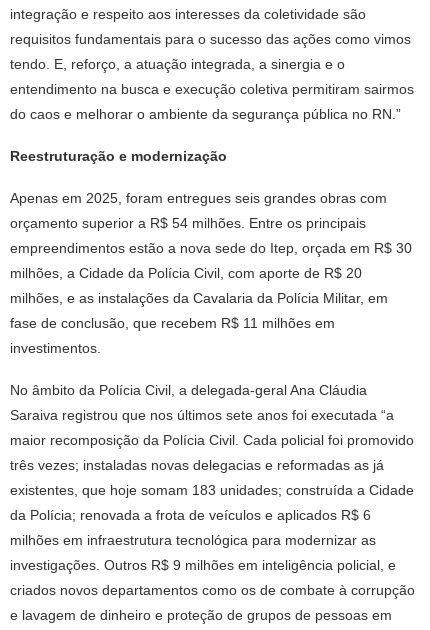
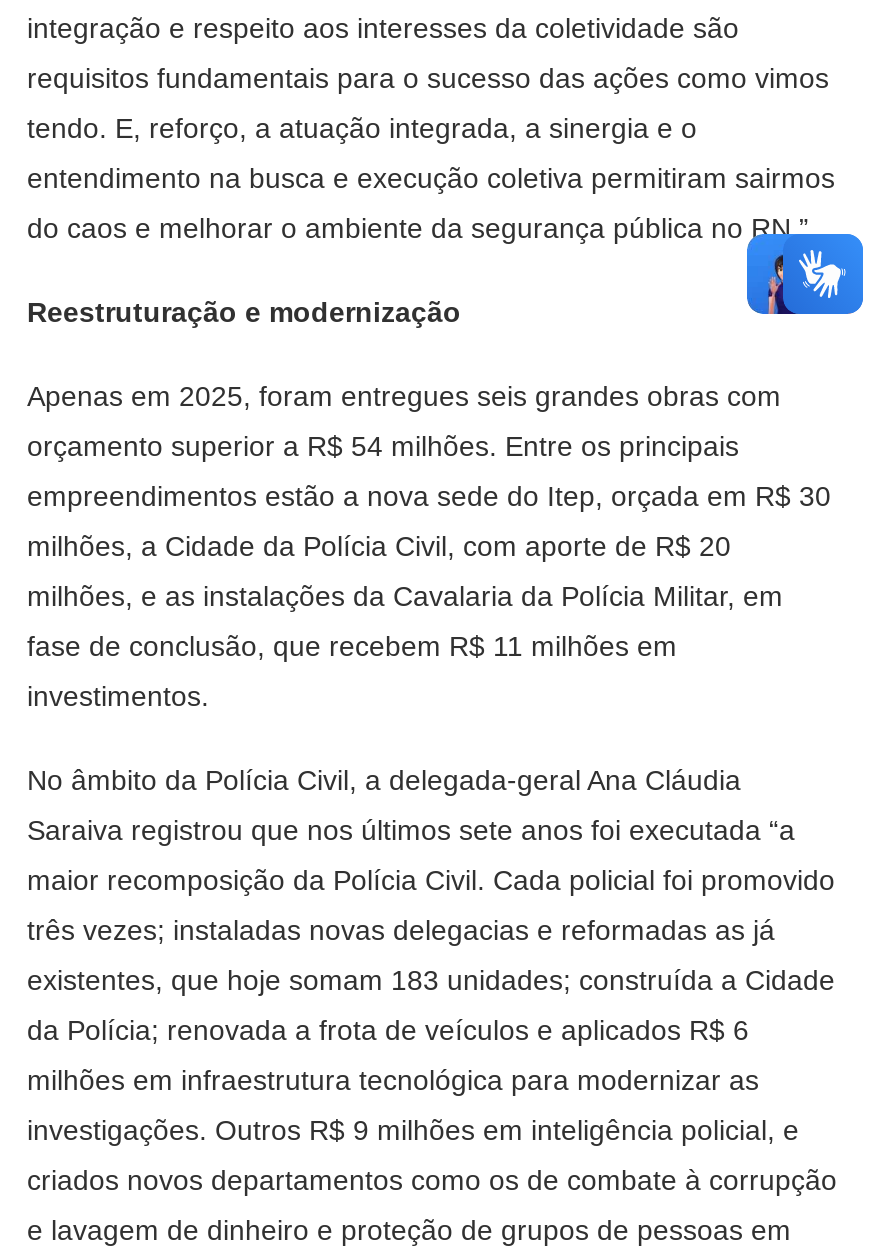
+ [image]
